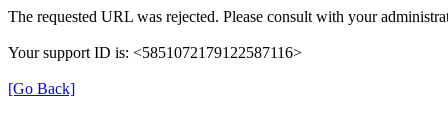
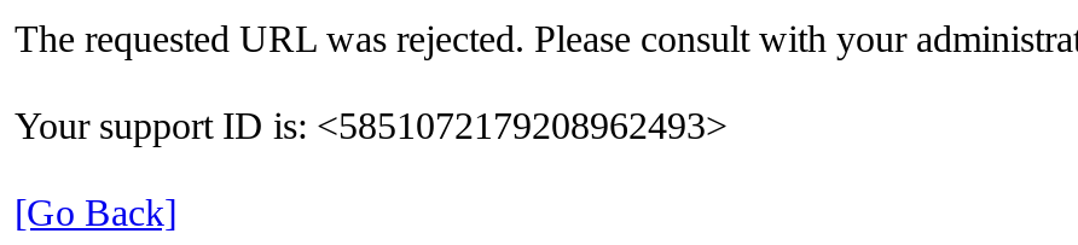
- Your support ID is: <5851072179122587116>
+ Your support ID is: <5851072179208962493>
